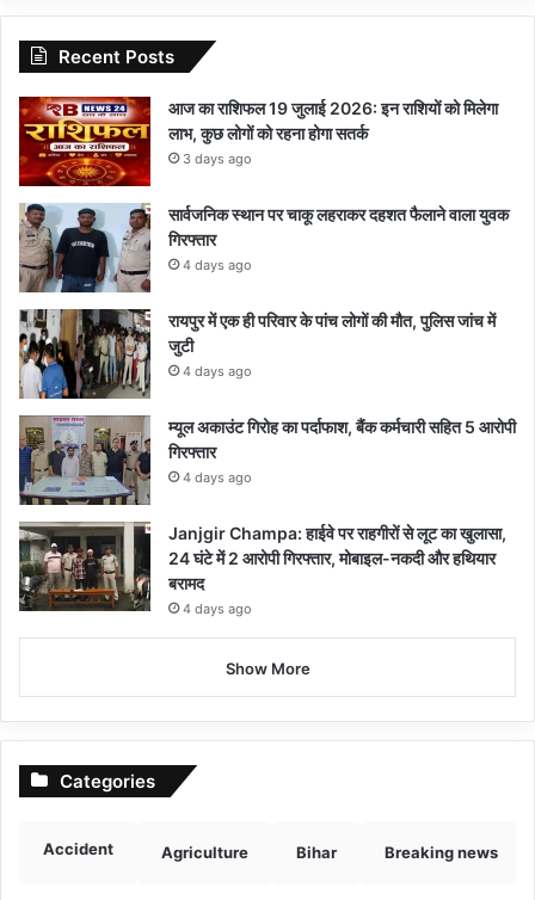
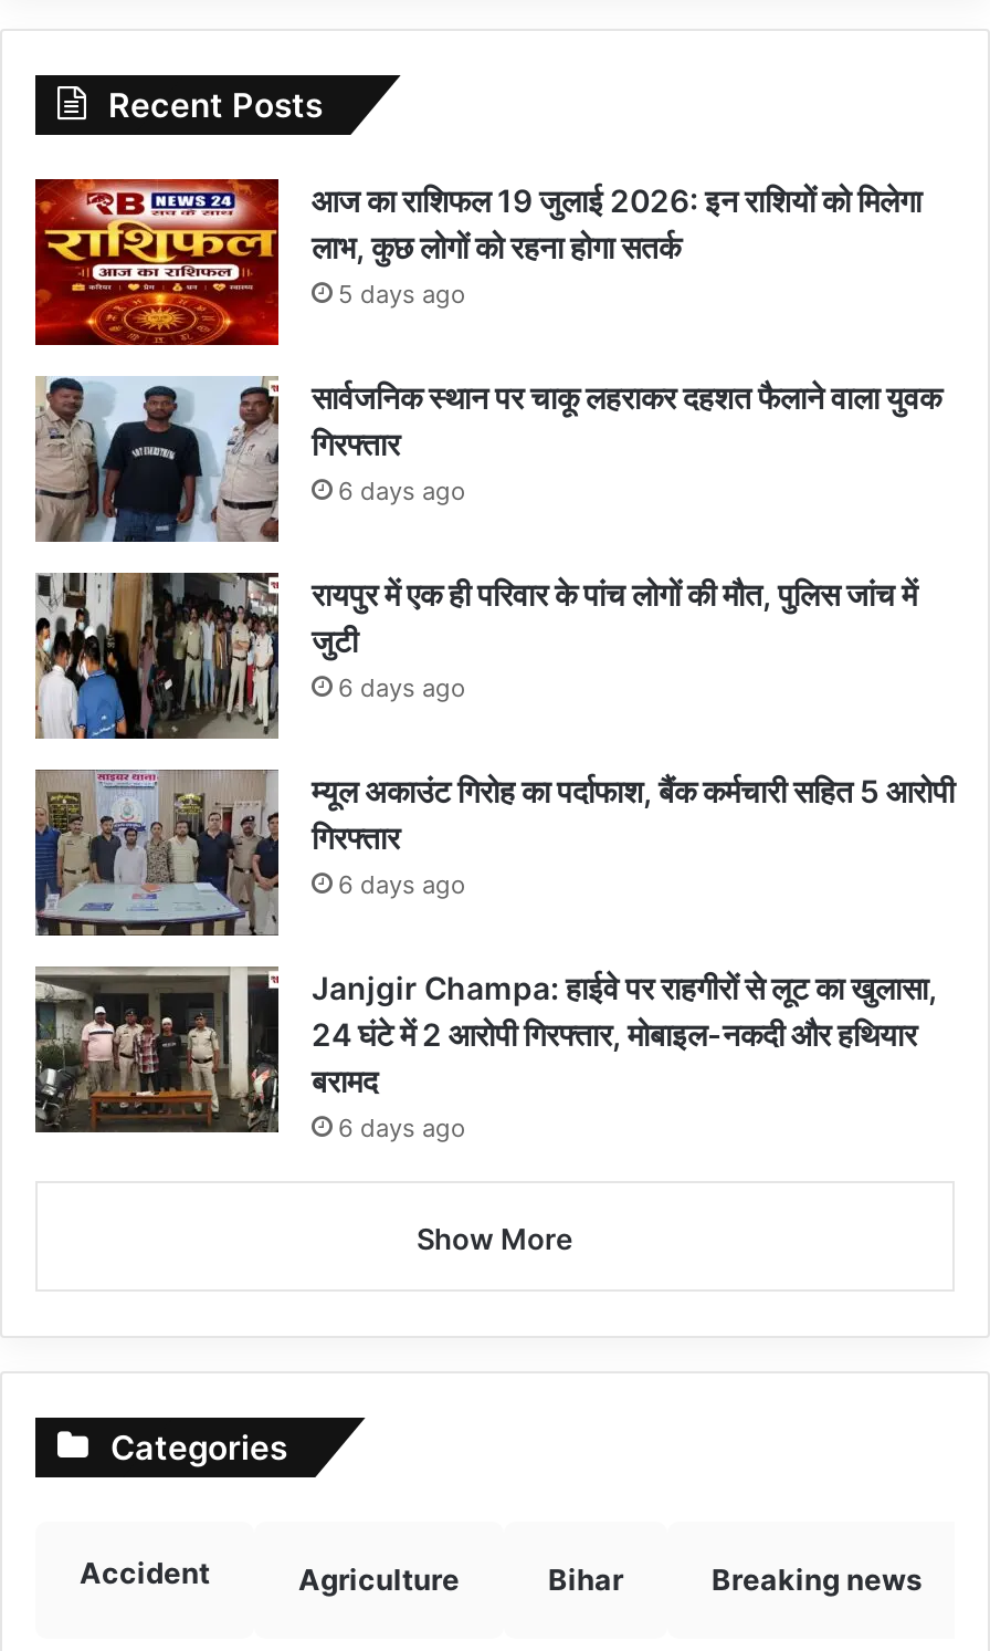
- 3 days ago
+ 5 days ago

- 4 days ago
+ 6 days ago

- 4 days ago
+ 6 days ago

- 4 days ago
+ 6 days ago

- 4 days ago
+ 6 days ago
